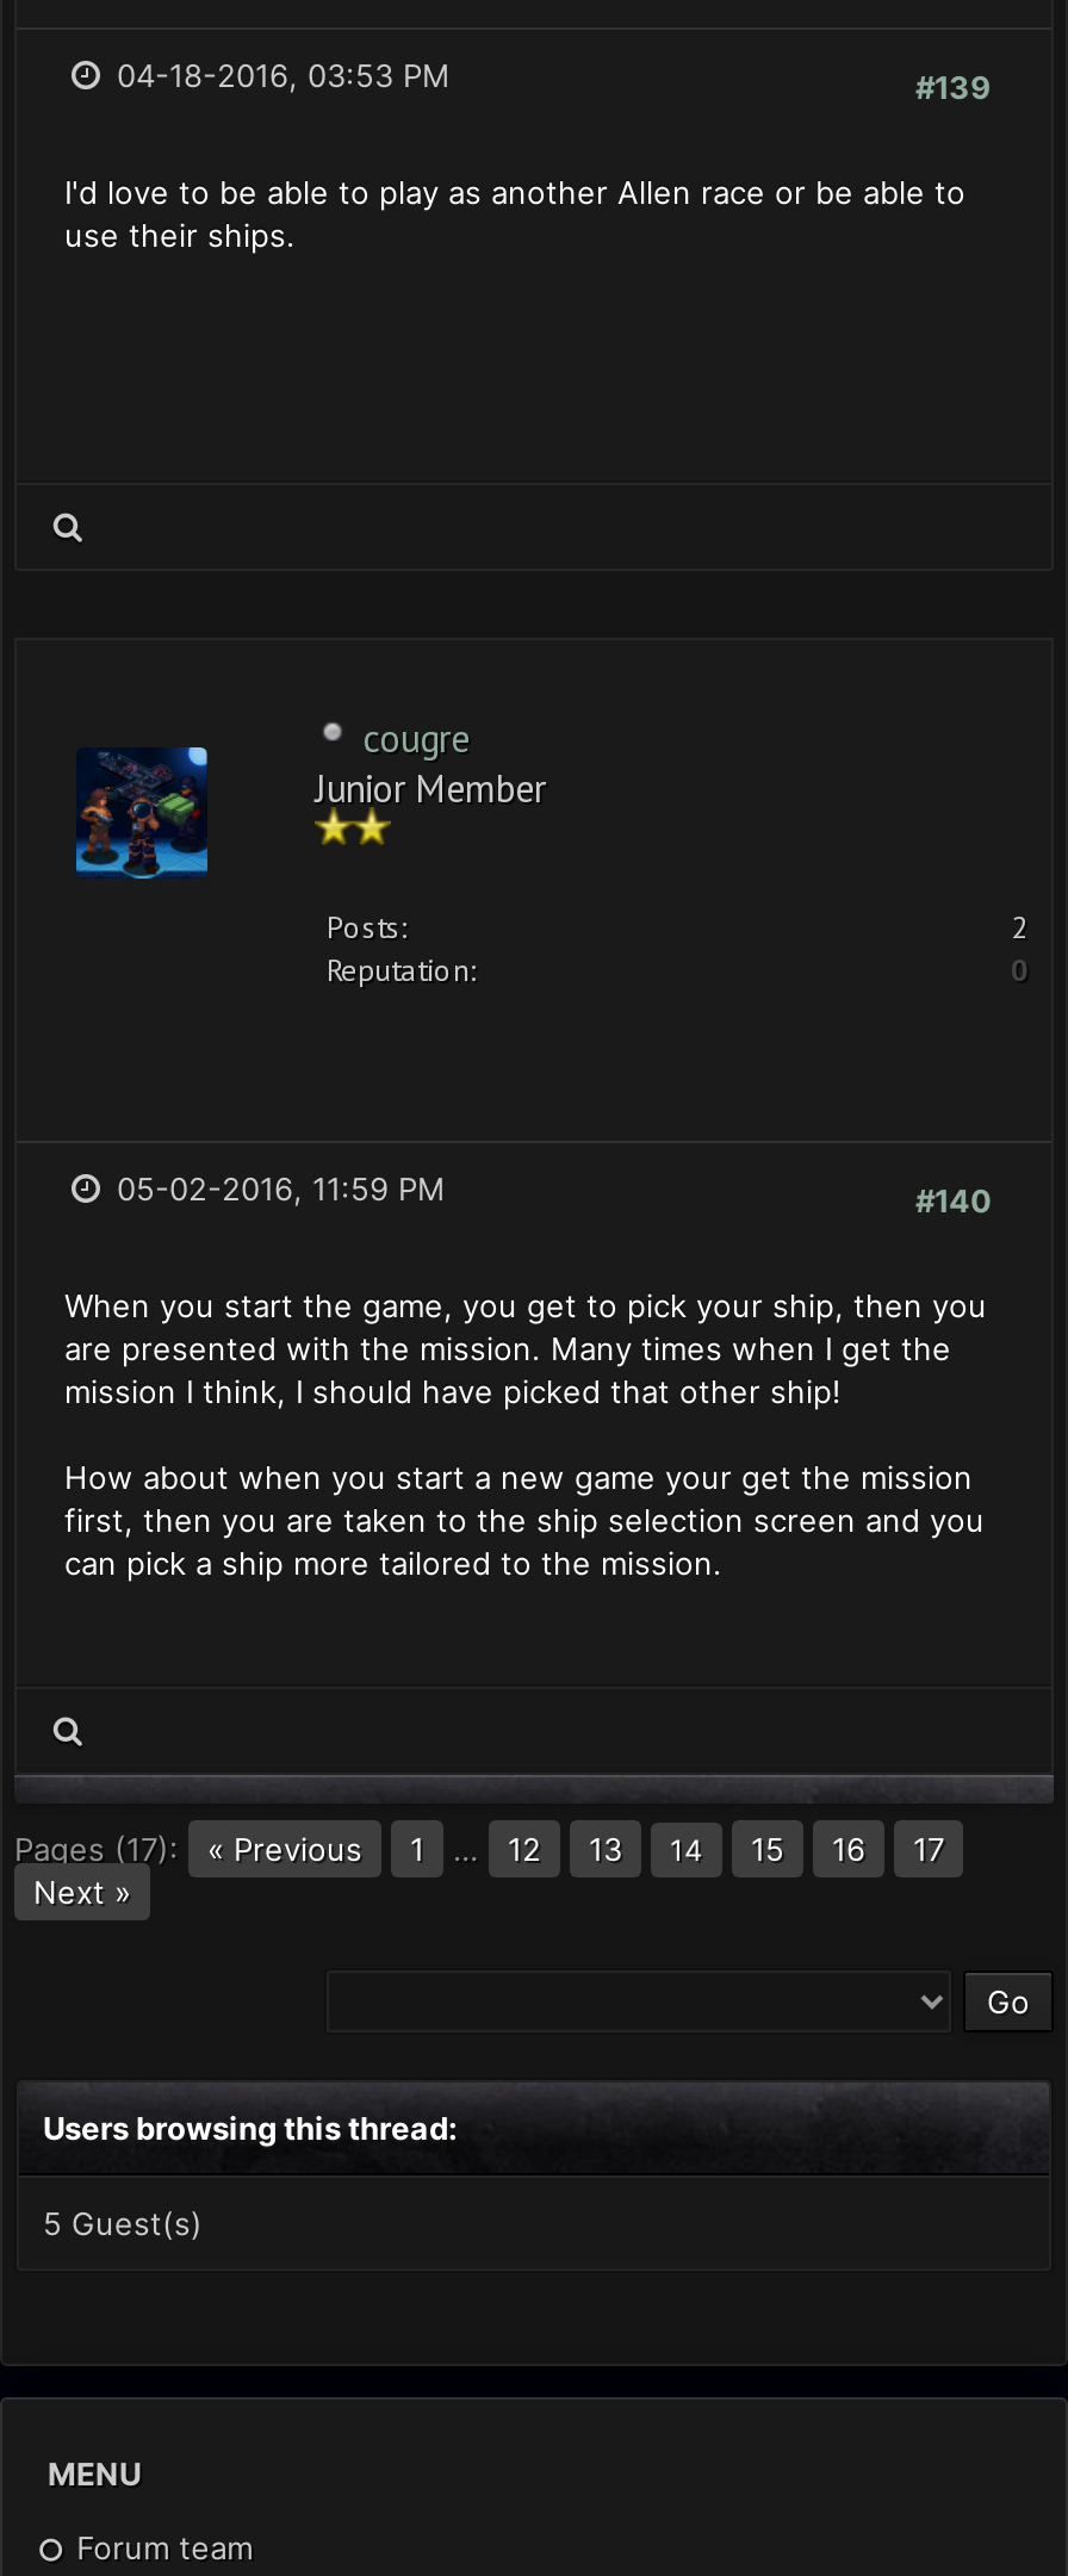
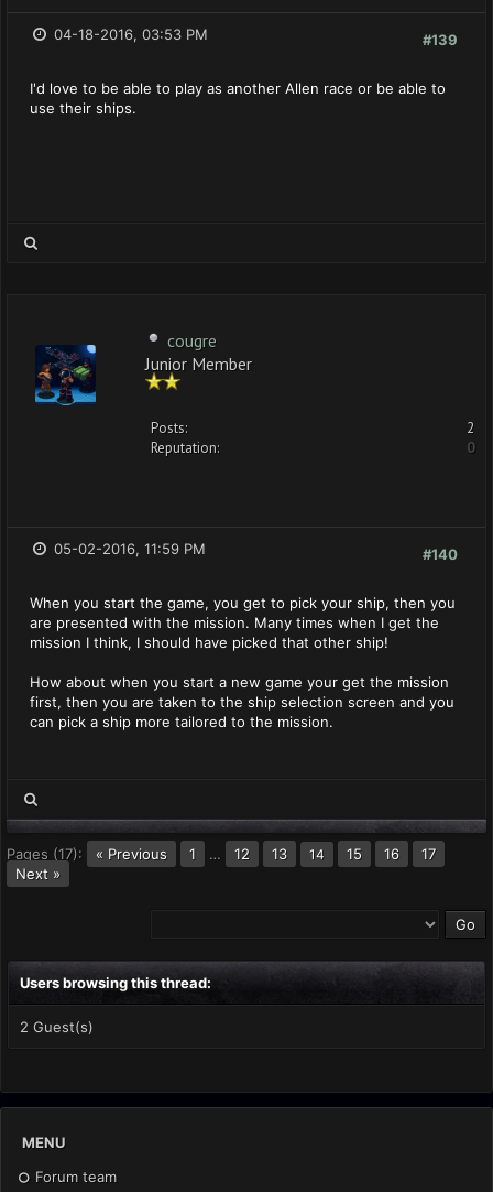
- 5 Guest(s)
+ 2 Guest(s)
